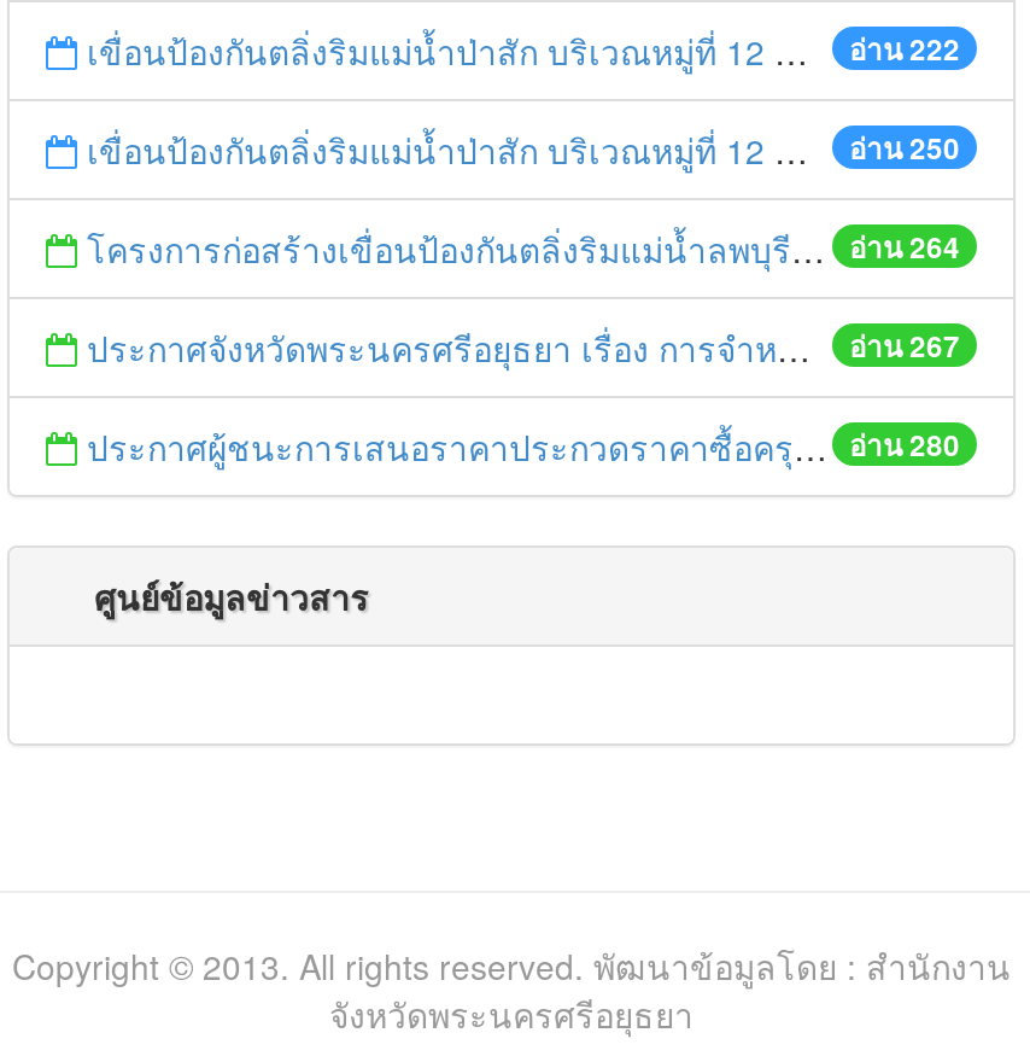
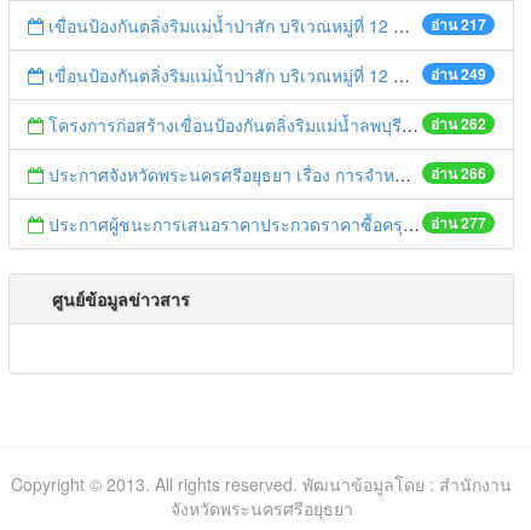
- อ่าน 222
+ อ่าน 217

- อ่าน 250
+ อ่าน 249

- อ่าน 264
+ อ่าน 262

- อ่าน 267
+ อ่าน 266

- อ่าน 280
+ อ่าน 277
